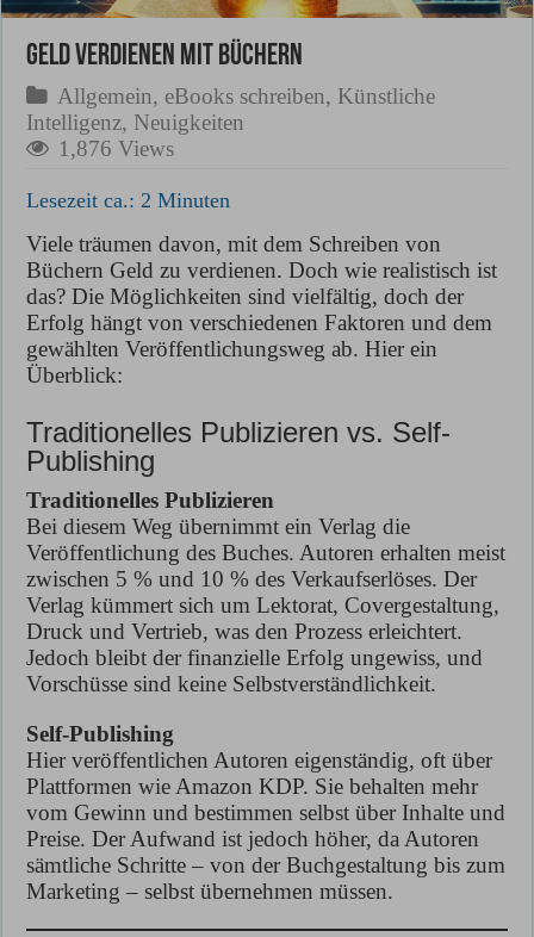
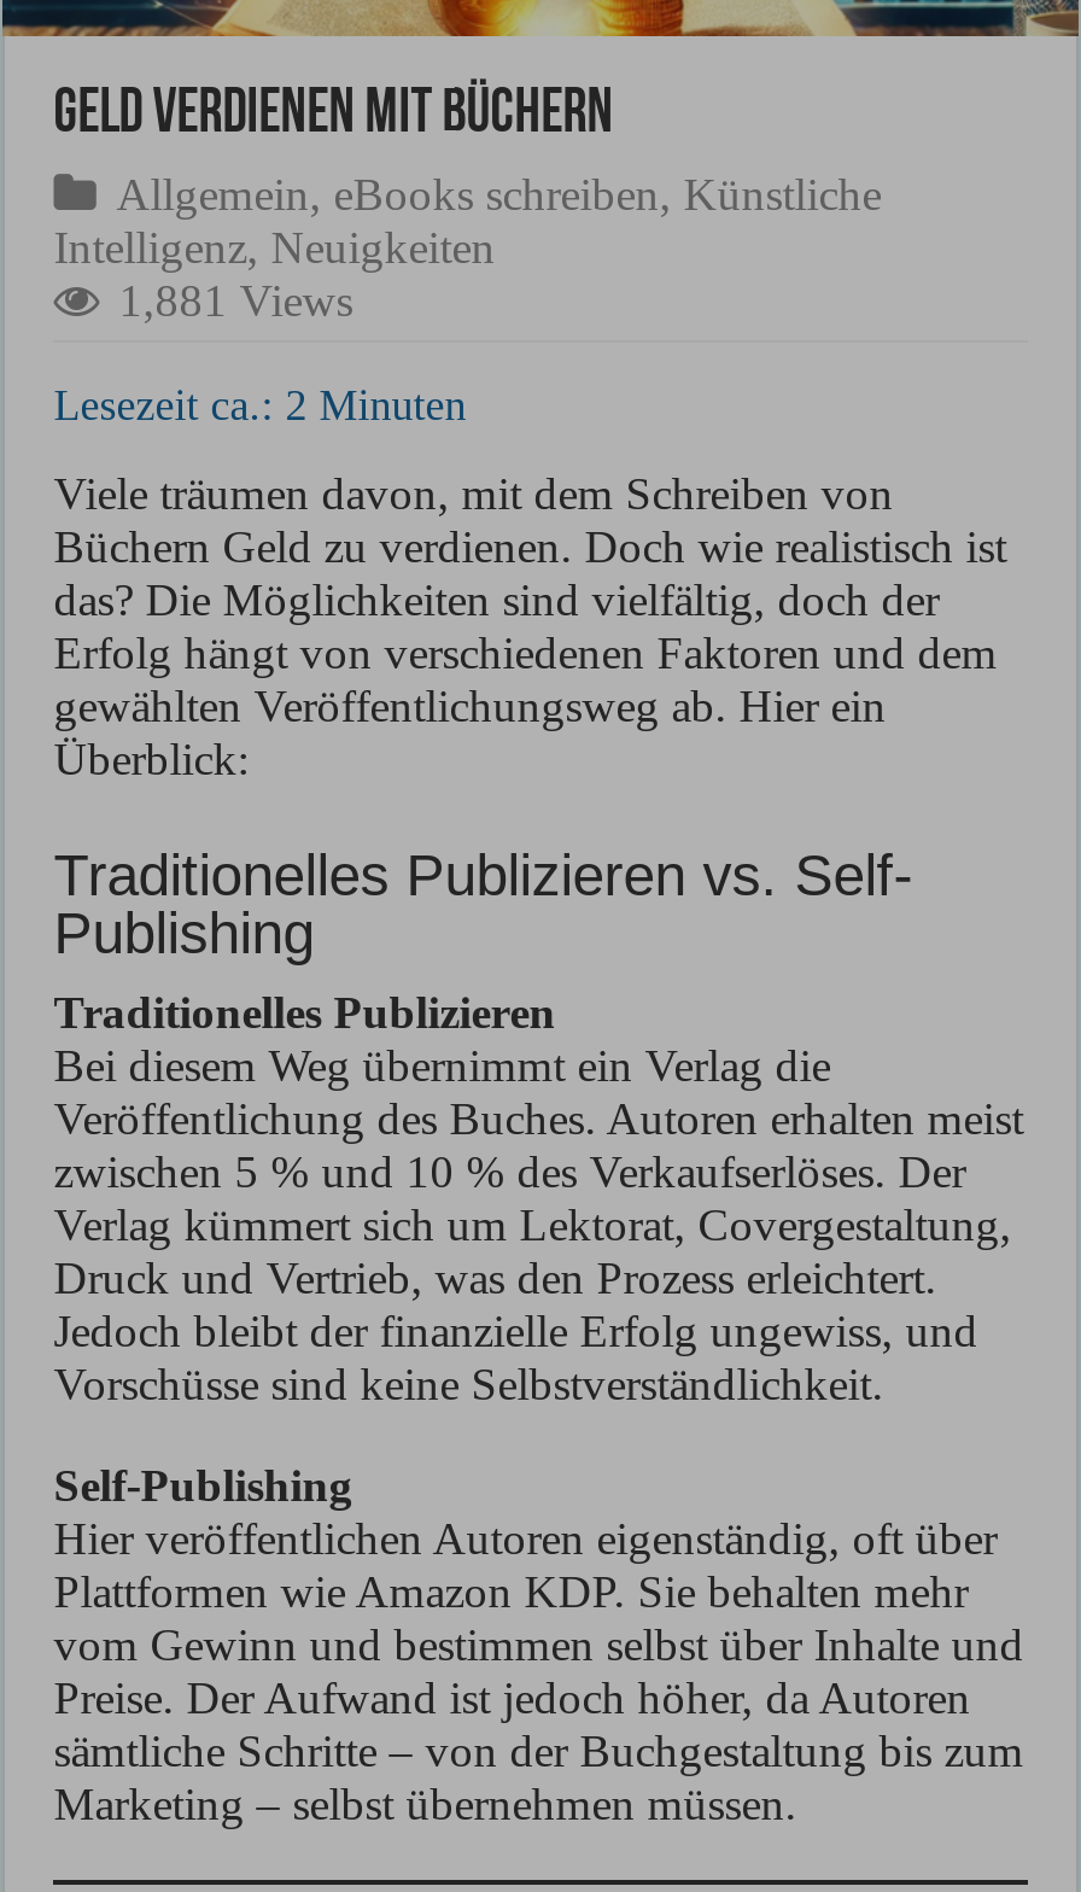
- 1,876 Views
+ 1,881 Views
